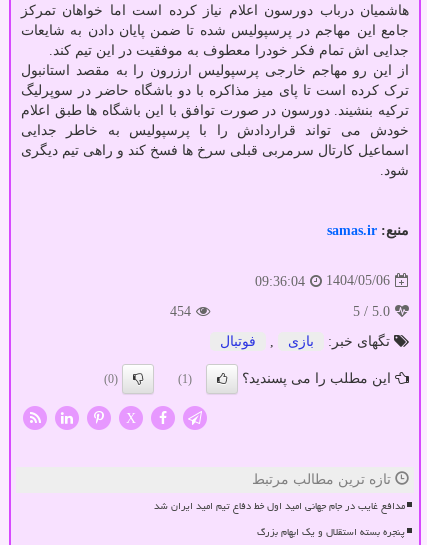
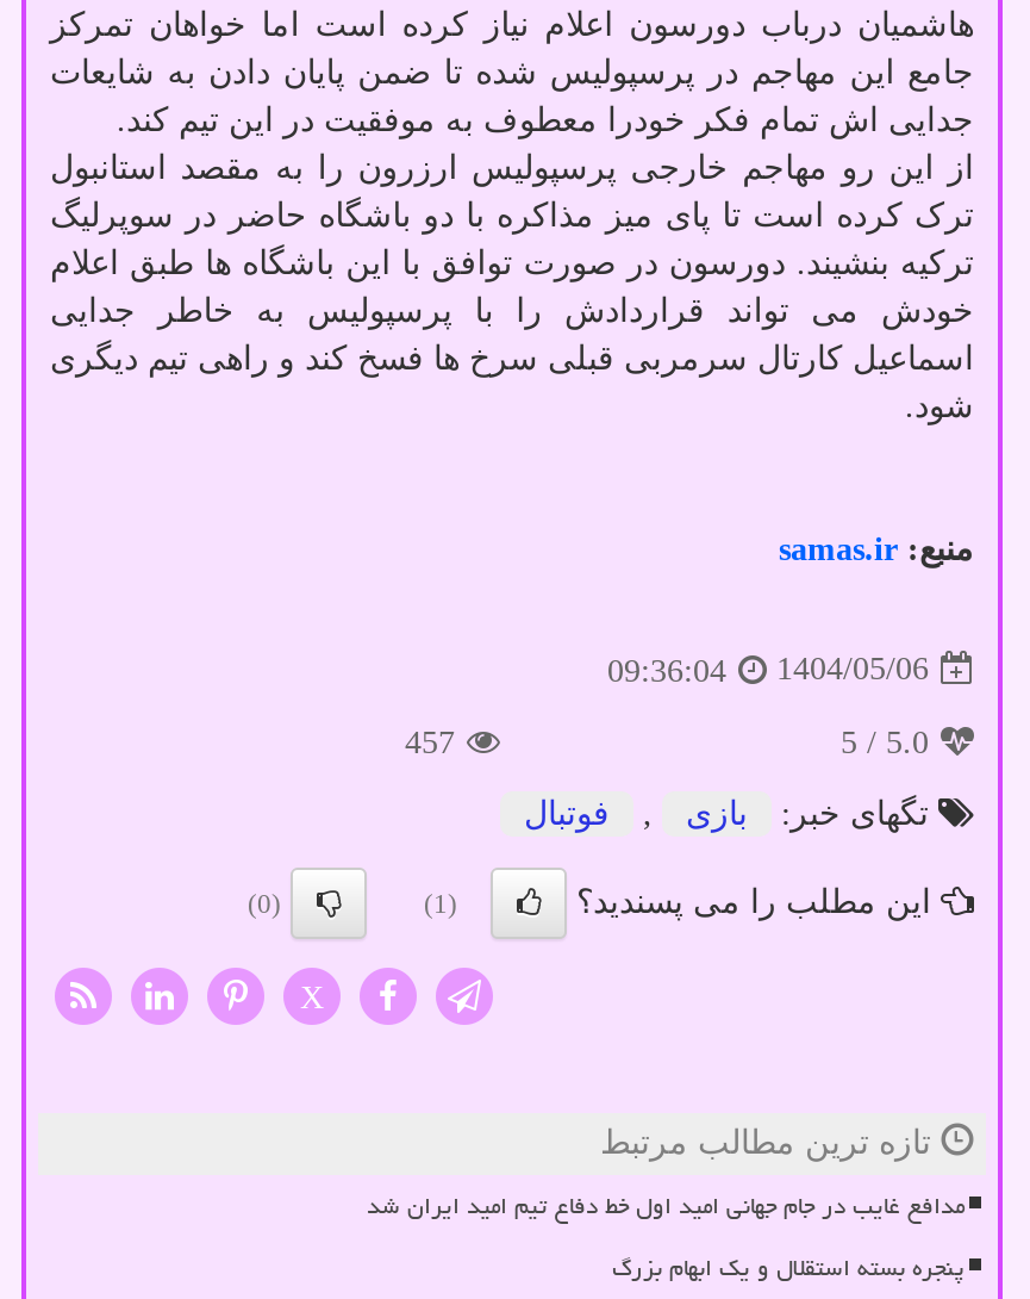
- 454
+ 457
